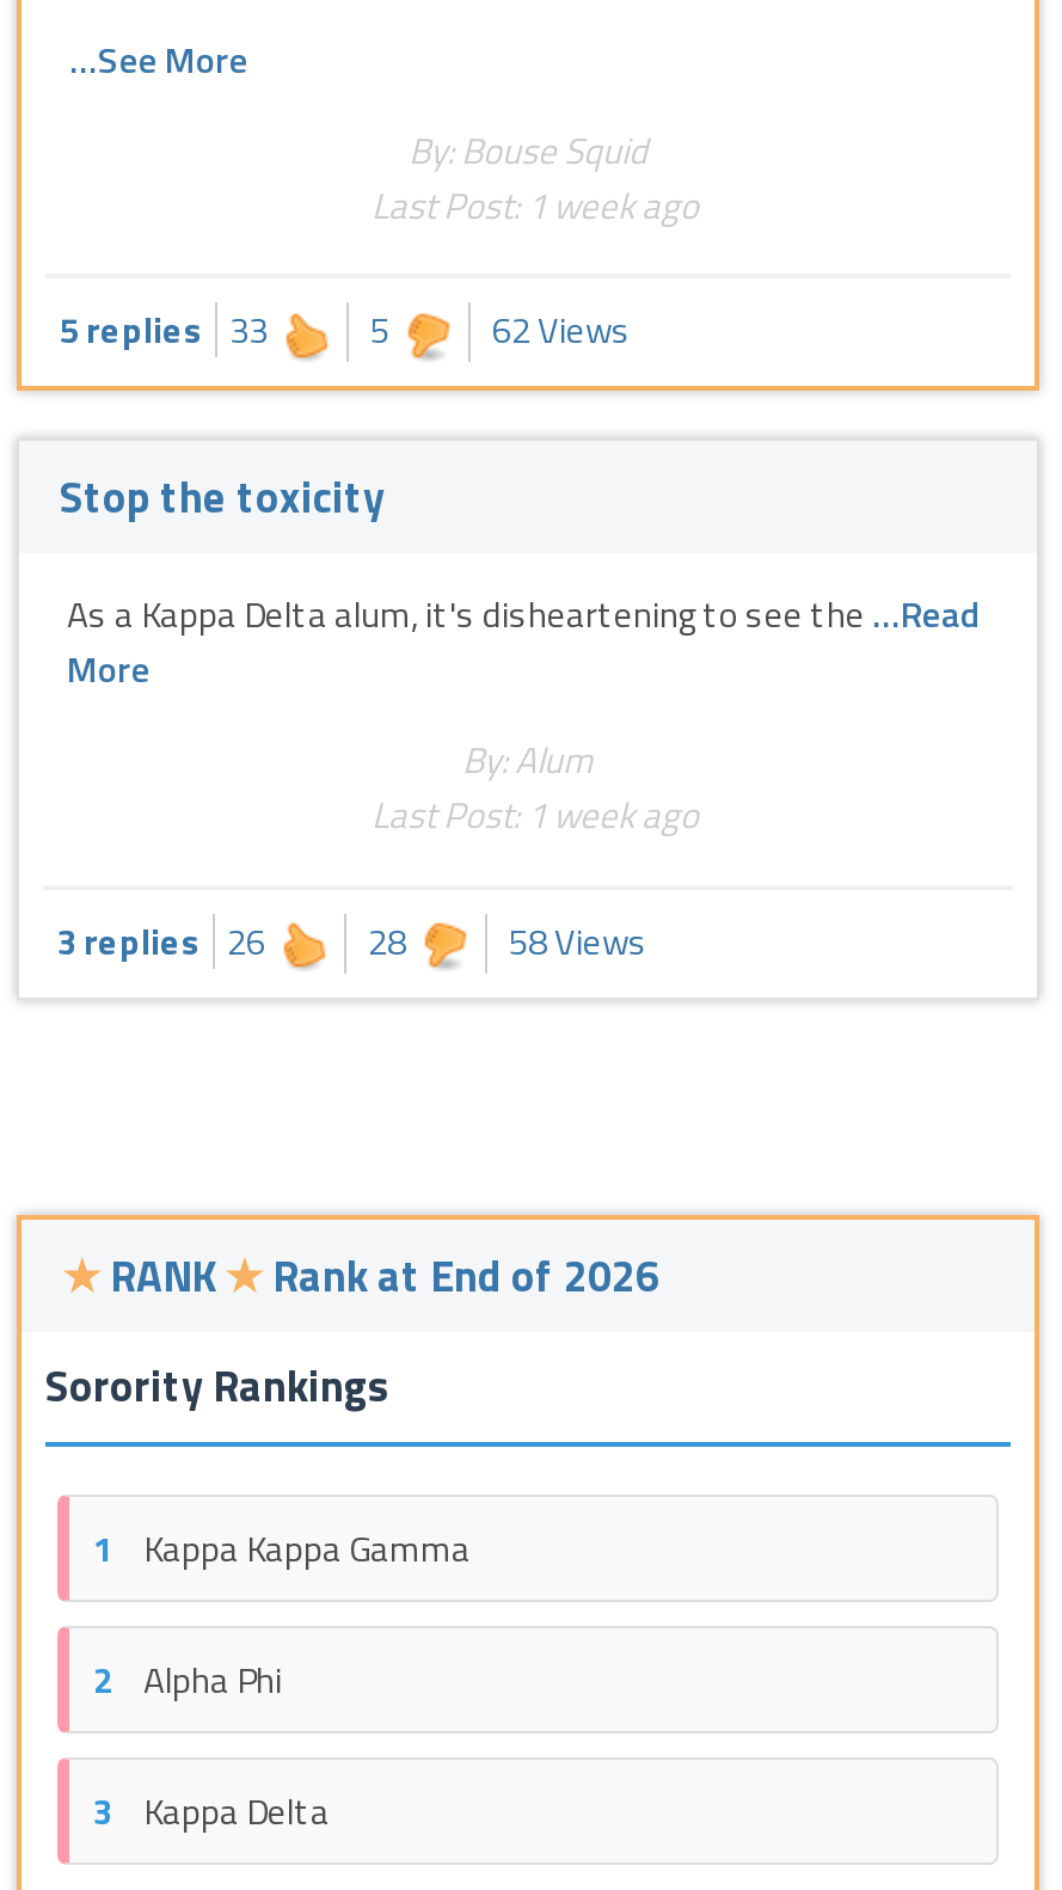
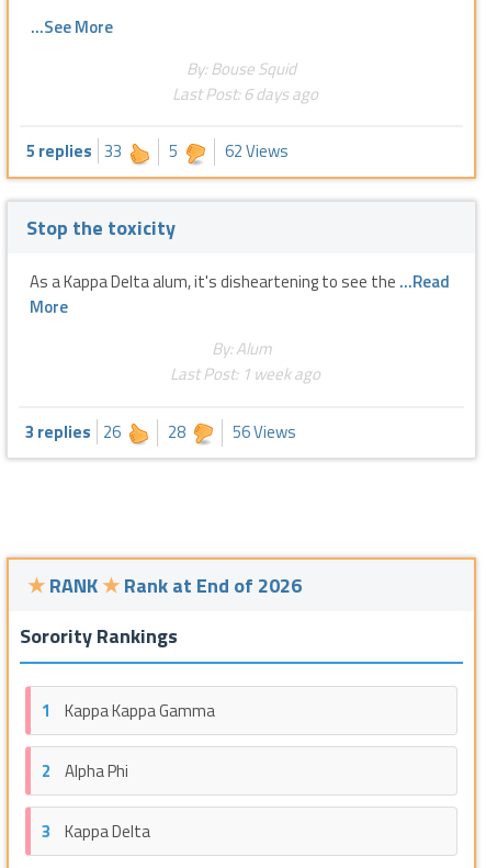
- Last Post: 1 week ago
+ Last Post: 6 days ago

- 3 replies 26 28 58 Views
+ 3 replies 26 28 56 Views
